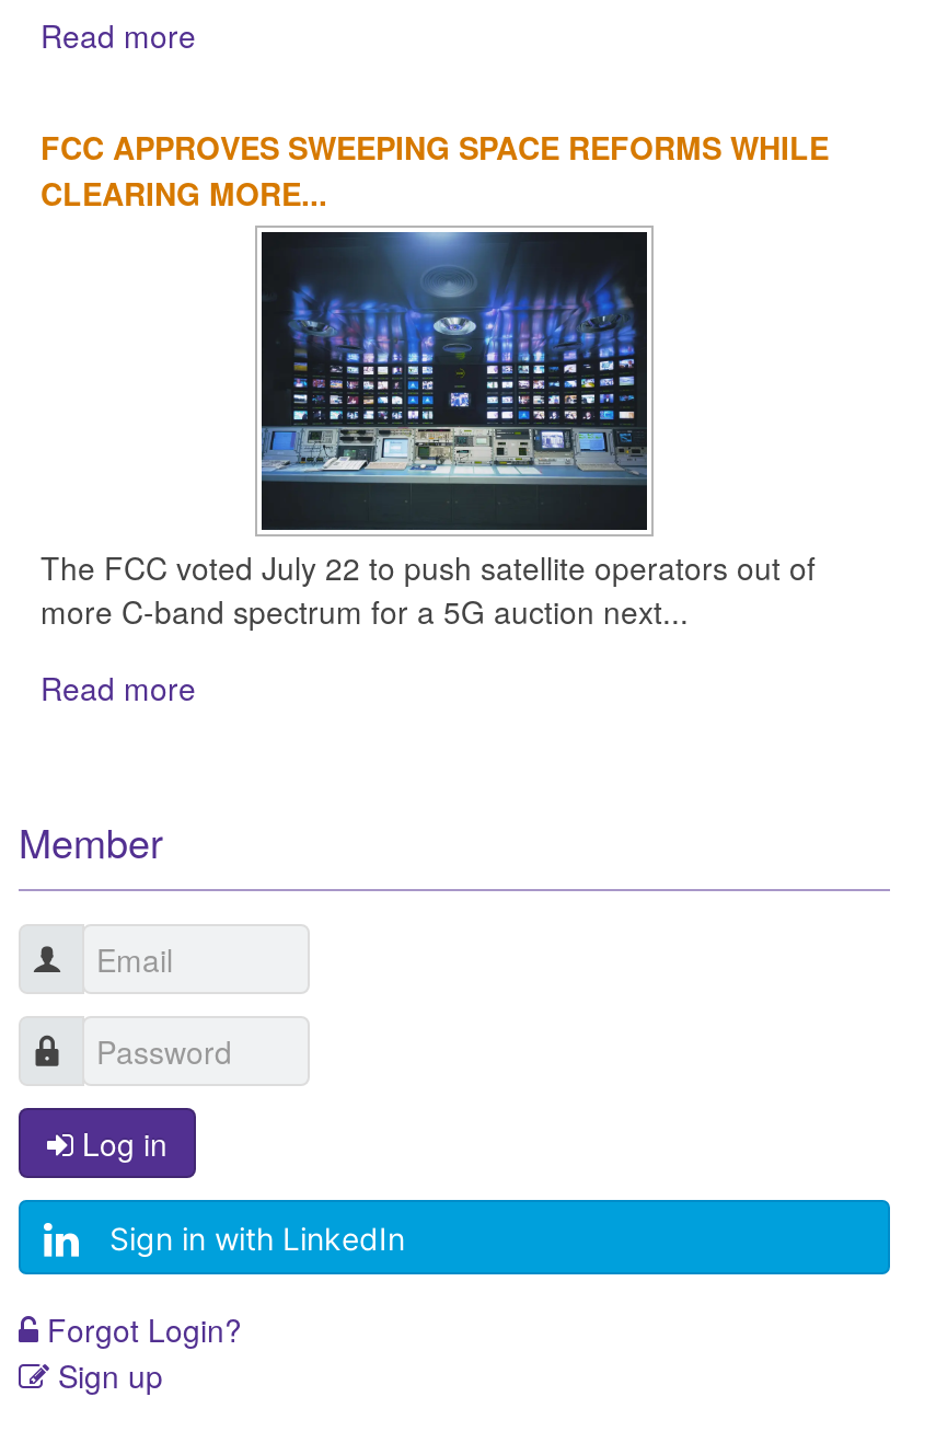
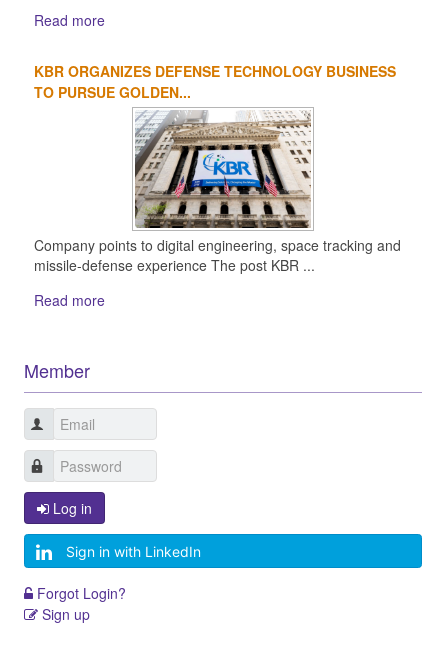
- FCC APPROVES SWEEPING SPACE REFORMS WHILE
- CLEARING MORE...
+ KBR ORGANIZES DEFENSE TECHNOLOGY BUSINESS
+ TO PURSUE GOLDEN...

- [image]
- The FCC voted July 22 to push satellite operators out of
- more C-band spectrum for a 5G auction next...
+ [image]
+ Company points to digital engineering, space tracking and
+ missile-defense experience The post KBR ...
